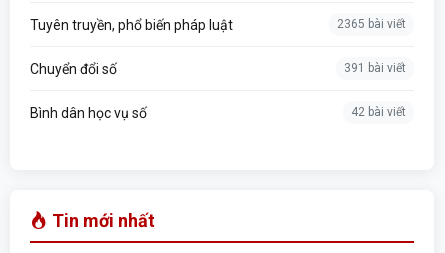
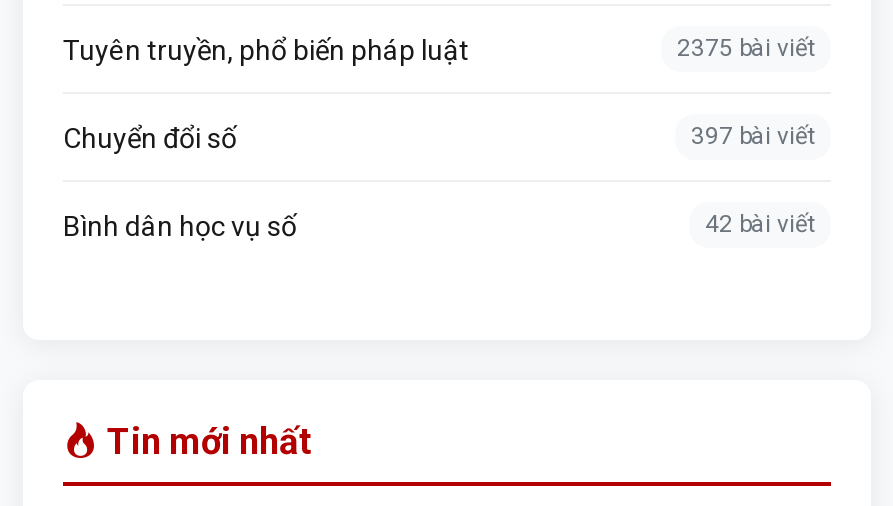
- 2365 bài viết
+ 2375 bài viết

- 391 bài viết
+ 397 bài viết
